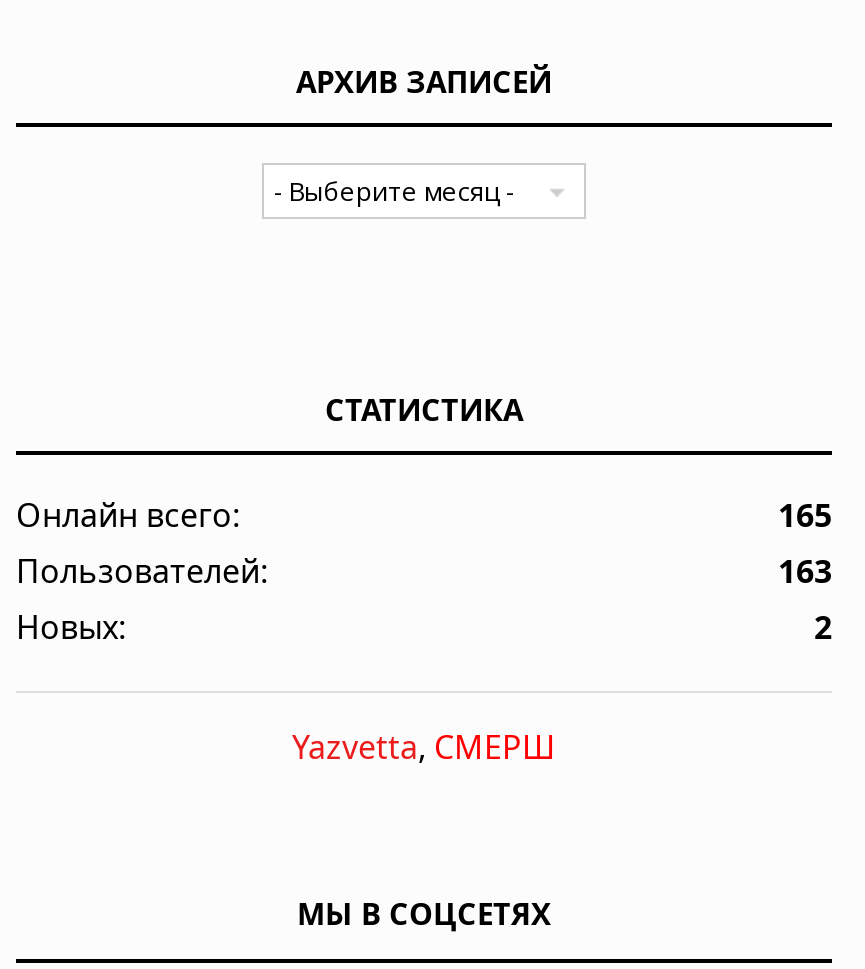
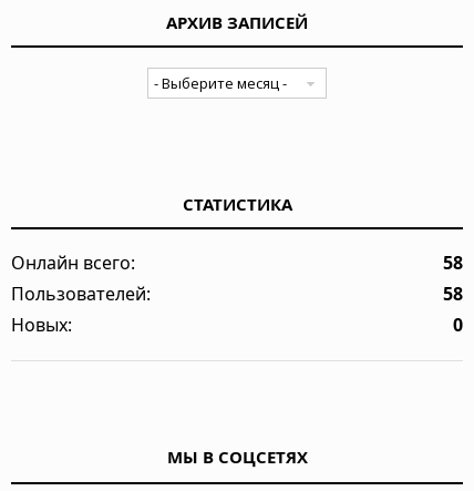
- 165
+ 58

- 163
+ 58

- 2
- Yazvetta, СМЕРШ
+ 0
